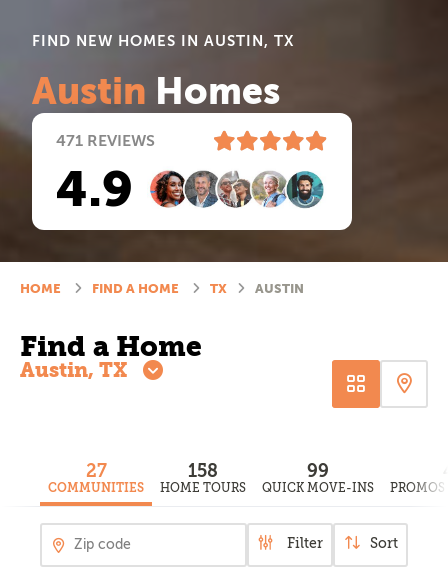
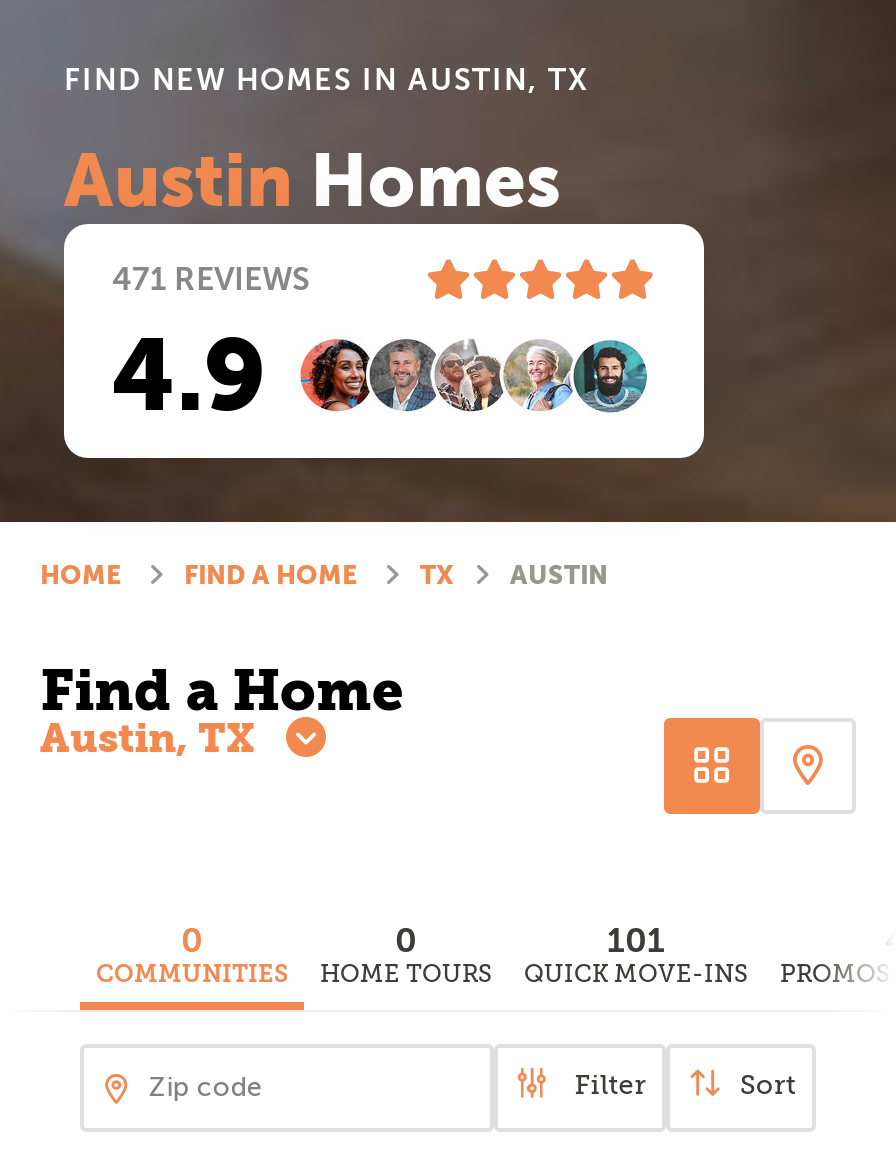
- 27
+ 0

- 158
+ 0

- 99
+ 101
